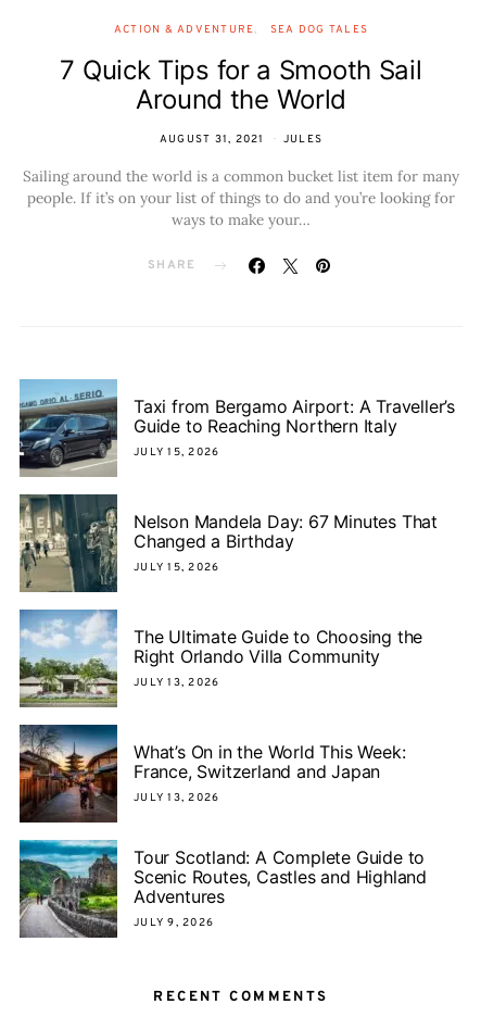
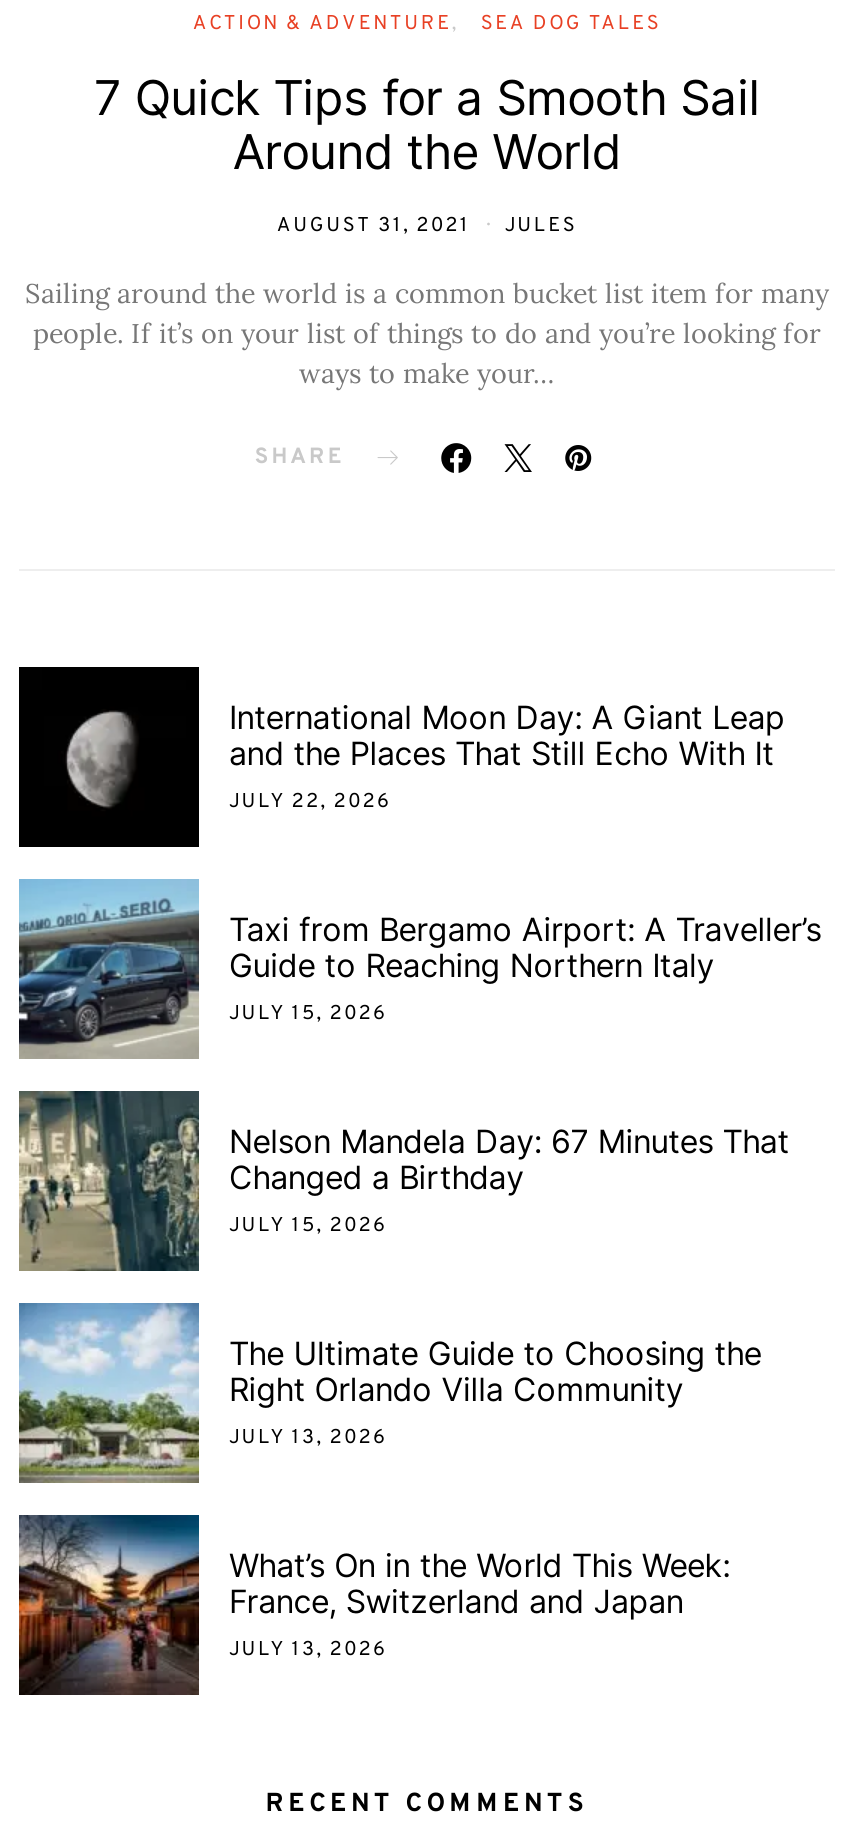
+ [image]
+ International Moon Day: A Giant Leap
+ and the Places That Still Echo With It
+ JULY 22, 2026

moved down: [image] | Taxi from Bergamo Airport: A Traveller’s | Guide to Reaching Northern Italy | ... | France, Switzerland and Japan | JULY 13, 2026

- [image]
- Tour Scotland: A Complete Guide to
- Scenic Routes, Castles and Highland
- Adventures
- JULY 9, 2026
